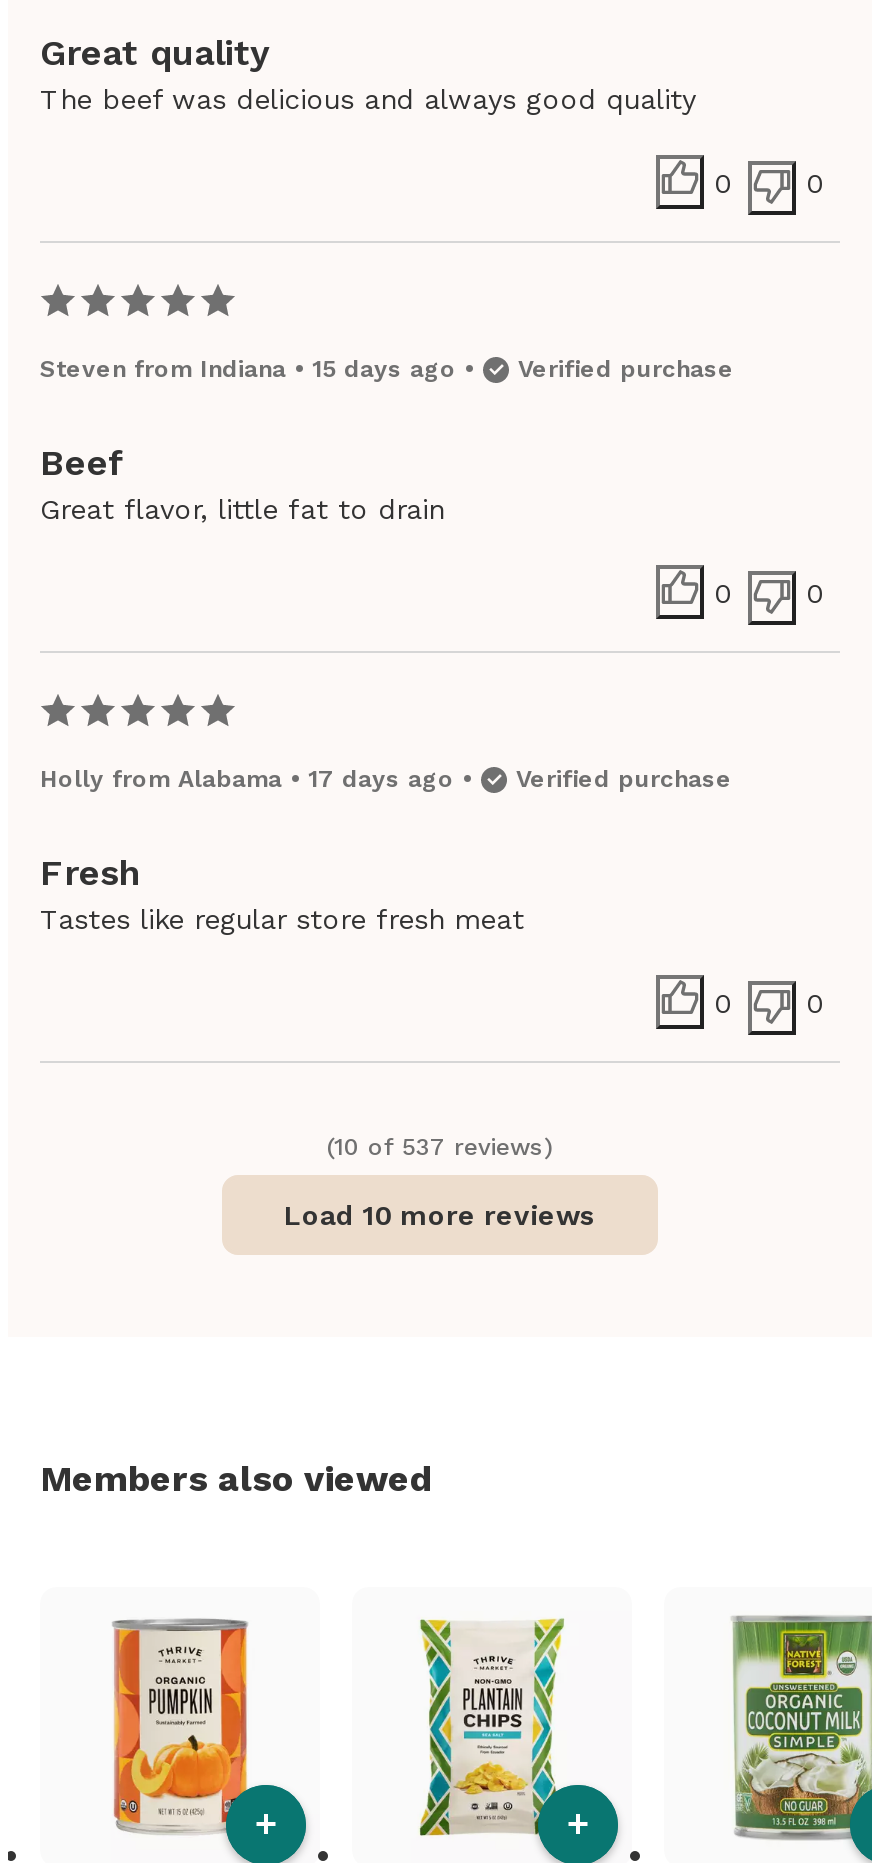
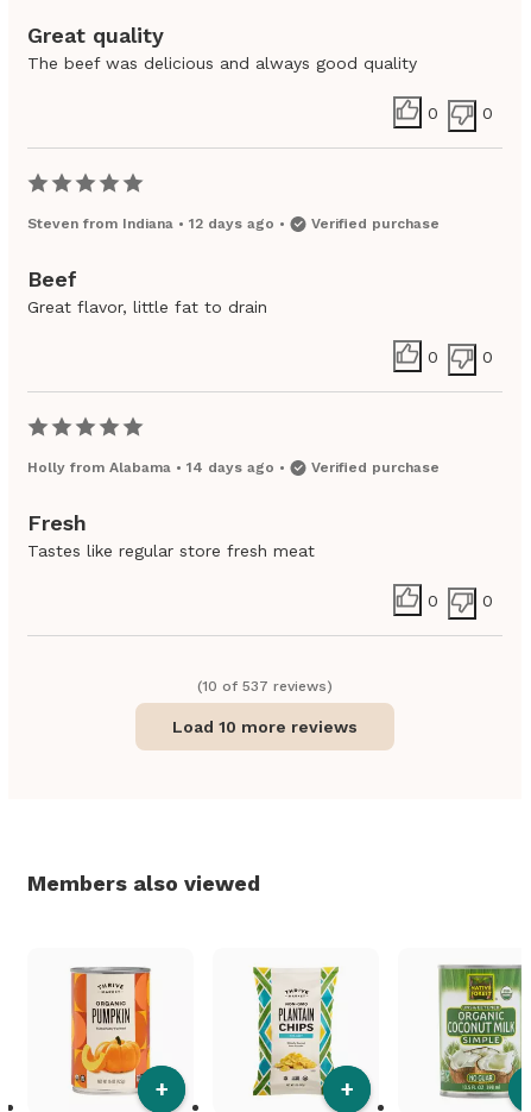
- Steven from Indiana • 15 days ago •
+ Steven from Indiana • 12 days ago •

- Holly from Alabama • 17 days ago •
+ Holly from Alabama • 14 days ago •
